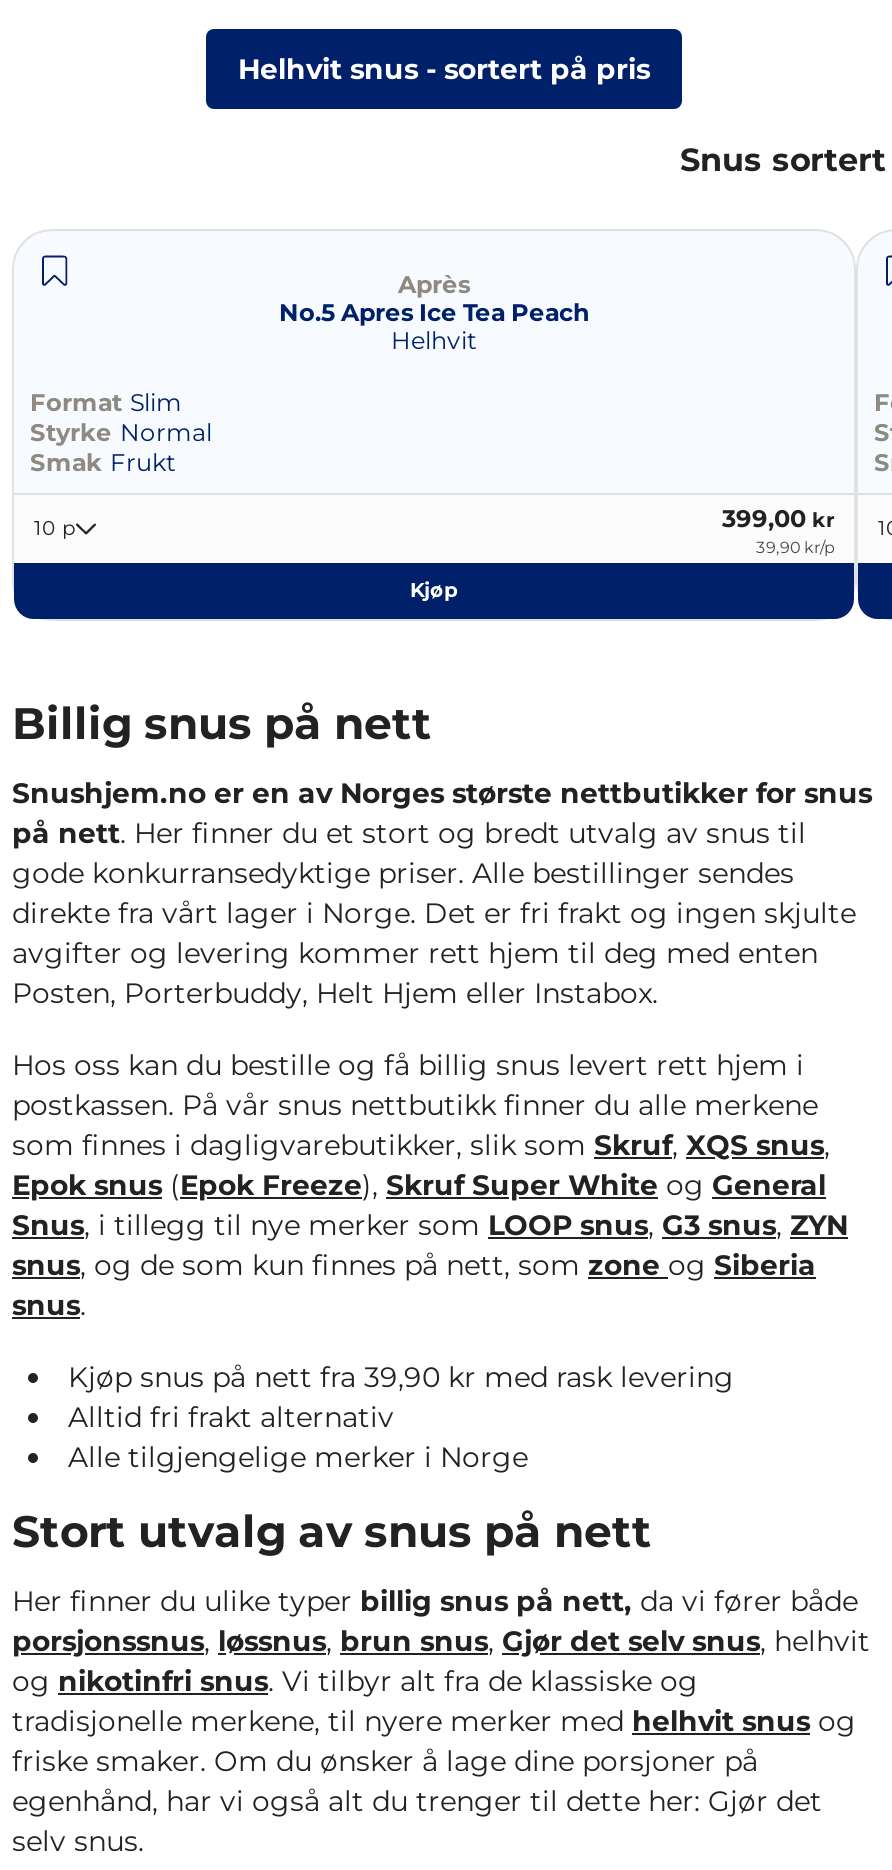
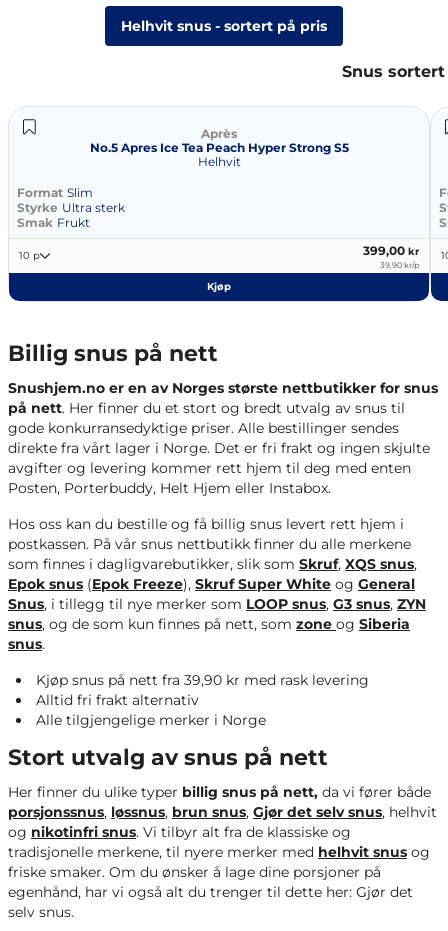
- No.5 Apres Ice Tea Peach
+ No.5 Apres Ice Tea Peach Hyper Strong S5

- Styrke Normal
+ Styrke Ultra sterk
